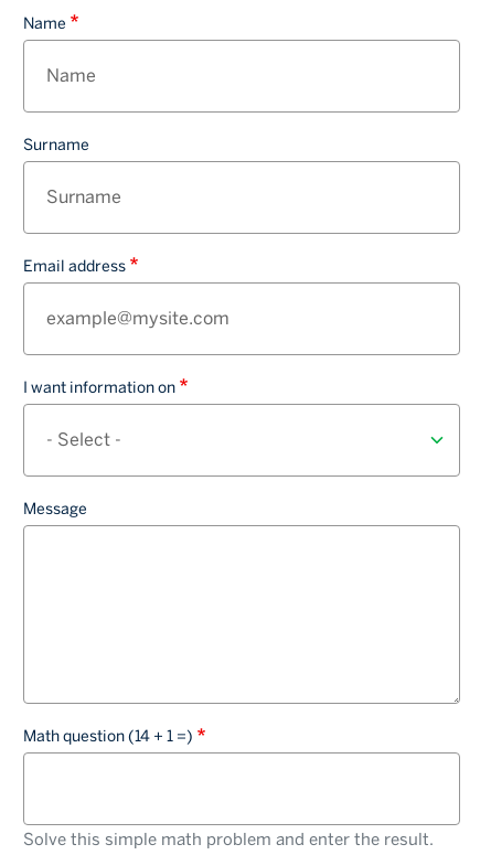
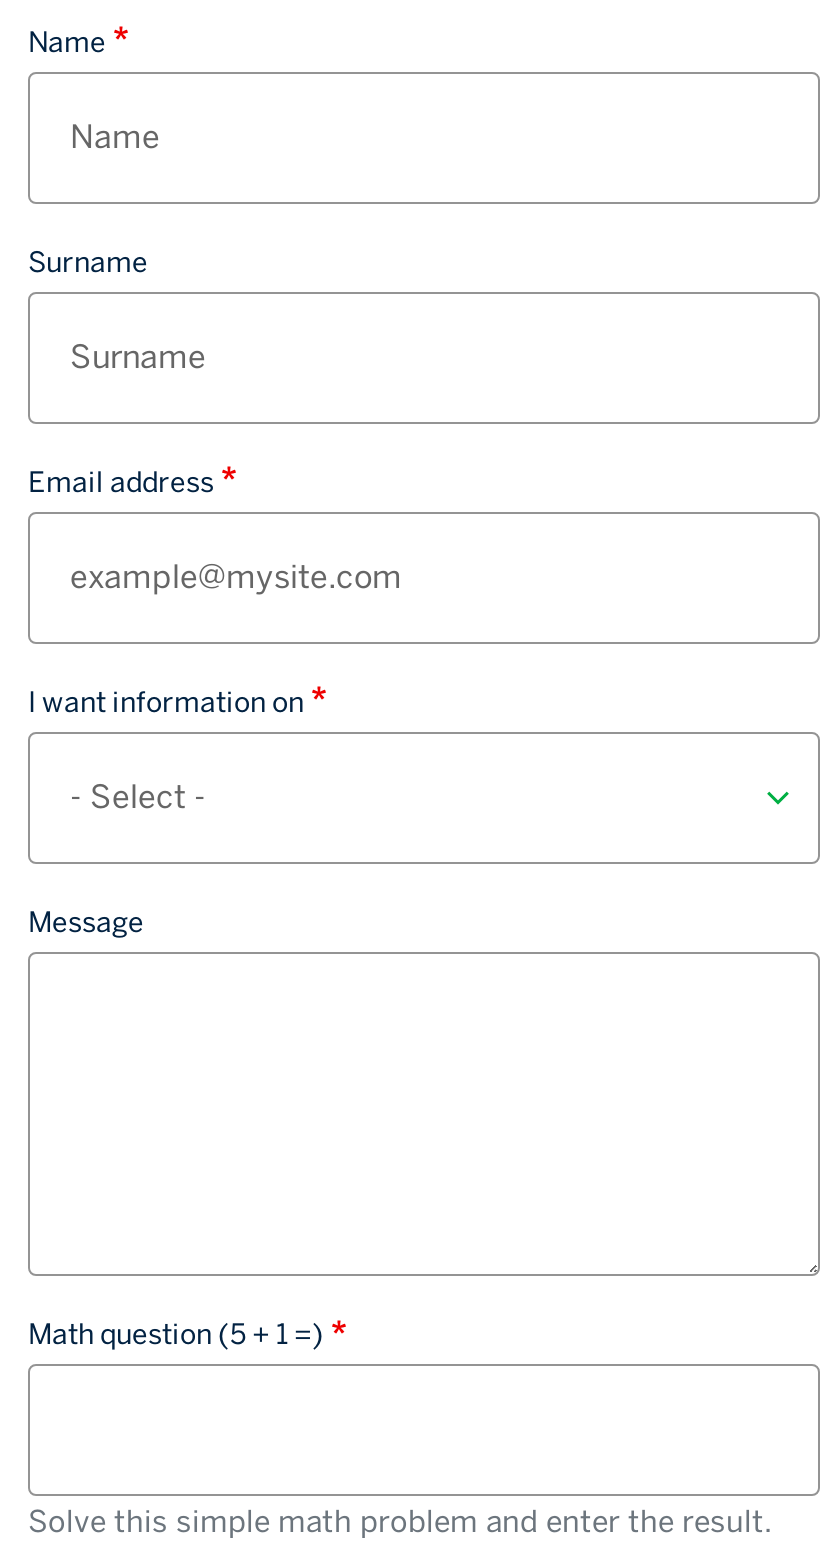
- Math question (14 + 1 =)
+ Math question (5 + 1 =)
